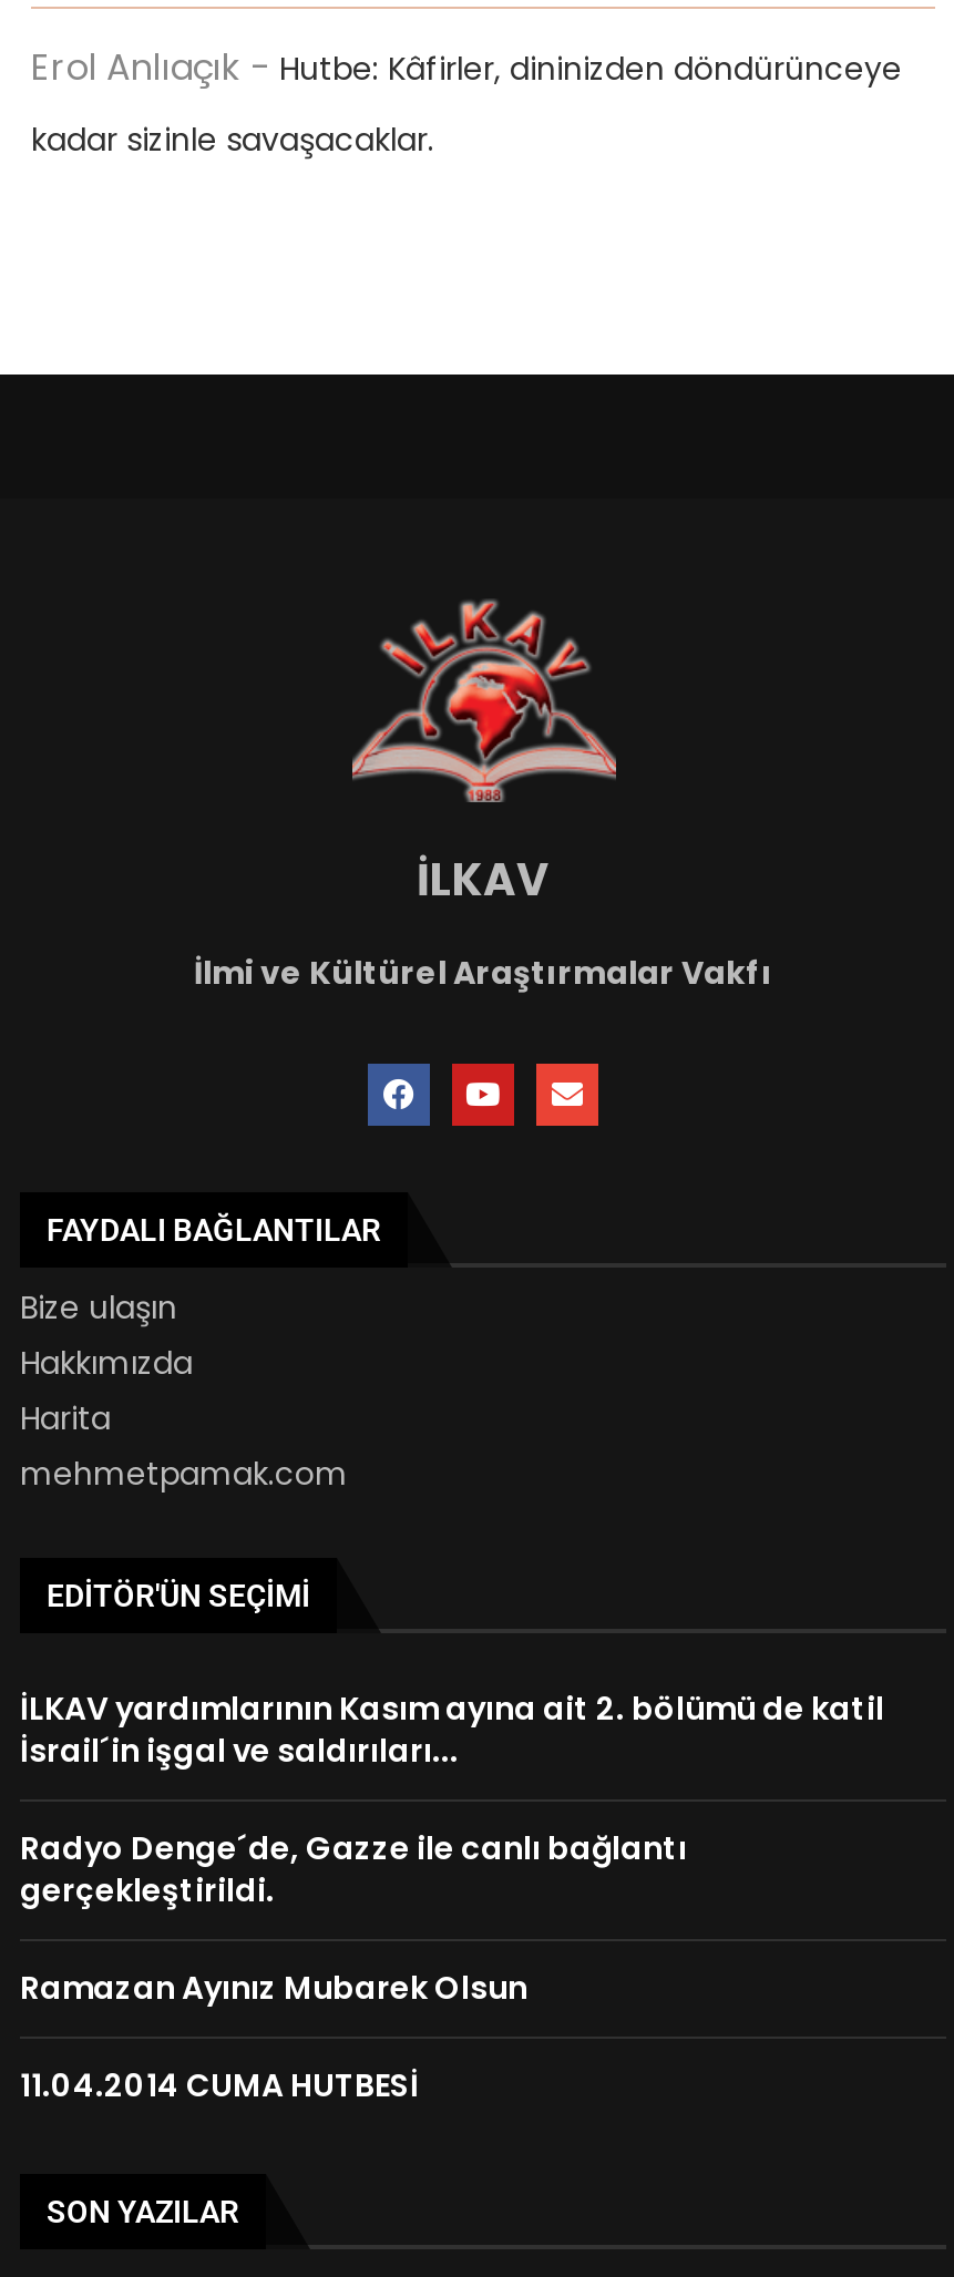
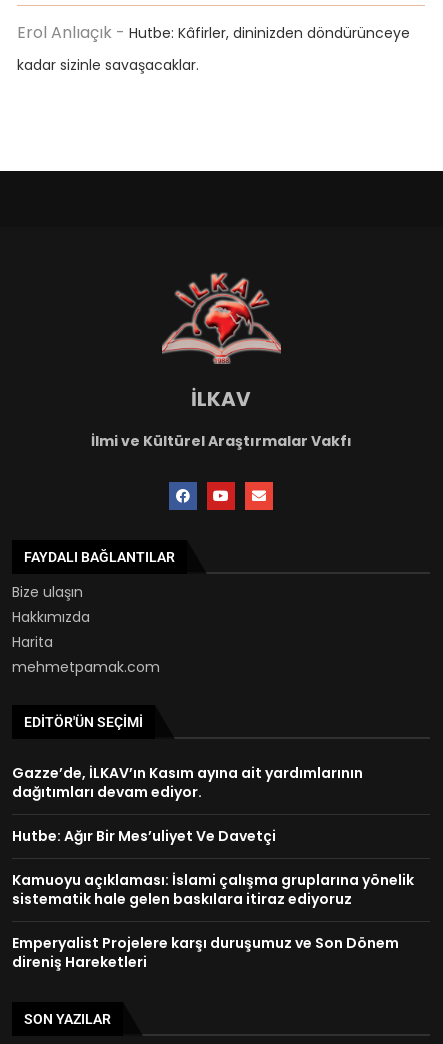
- İLKAV yardımlarının Kasım ayına ait 2. bölümü de katil
- İsrail´in işgal ve saldırıları...
+ Gazze’de, İLKAV’ın Kasım ayına ait yardımlarının
+ dağıtımları devam ediyor.

- Radyo Denge´de, Gazze ile canlı bağlantı
- gerçekleştirildi.
+ Hutbe: Ağır Bir Mes’uliyet Ve Davetçi

- Ramazan Ayınız Mubarek Olsun
+ Kamuoyu açıklaması: İslami çalışma gruplarına yönelik
+ sistematik hale gelen baskılara itiraz ediyoruz

- 11.04.2014 CUMA HUTBESİ
+ Emperyalist Projelere karşı duruşumuz ve Son Dönem
+ direniş Hareketleri
